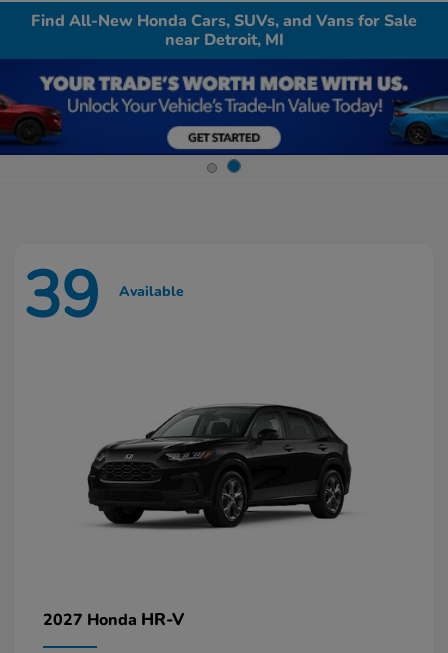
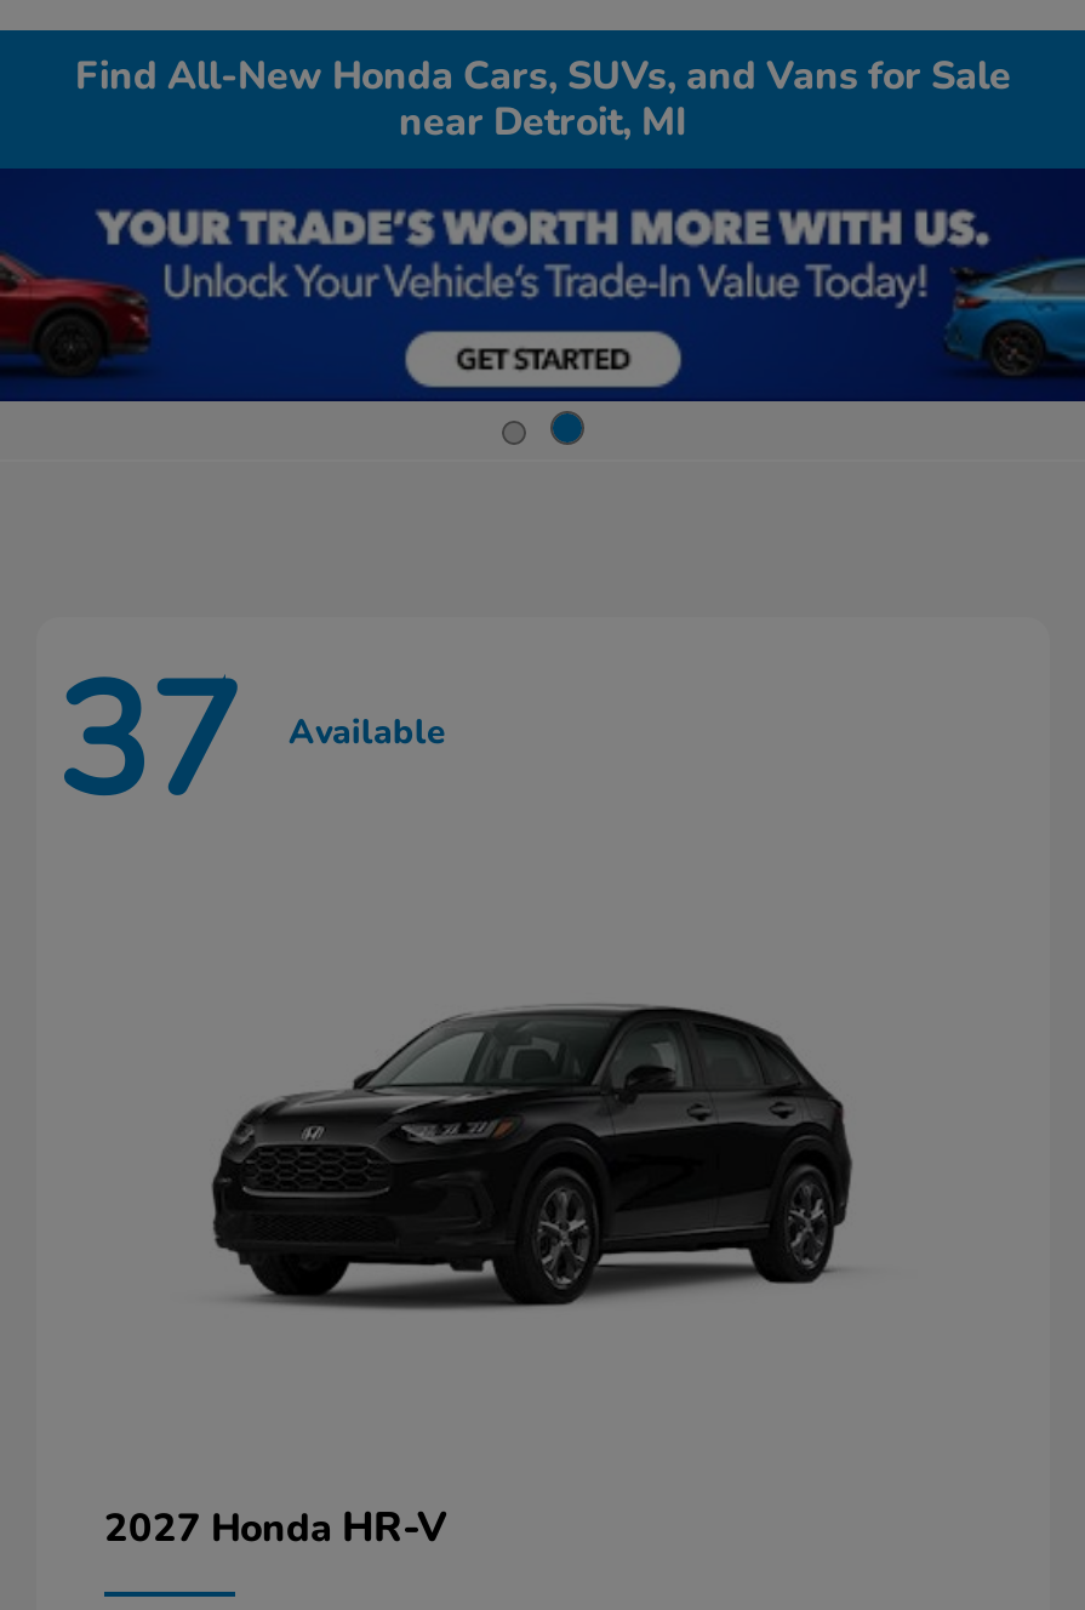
- 39 Available
+ 37 Available
